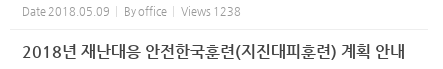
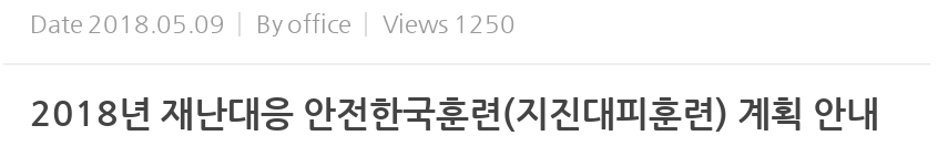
- Date 2018.05.09 By office Views 1238
+ Date 2018.05.09 By office Views 1250
